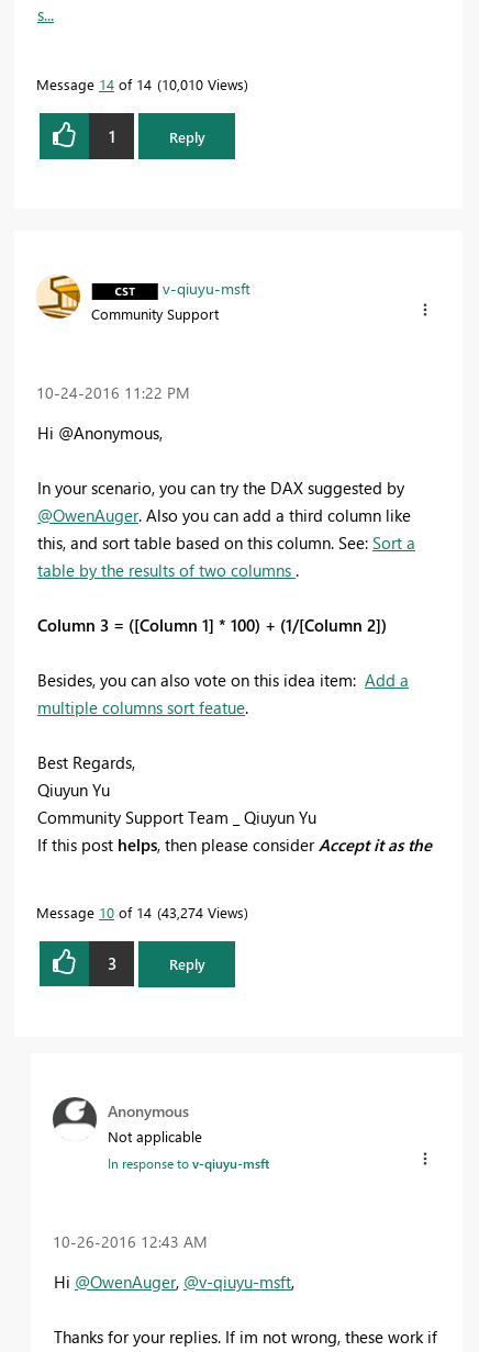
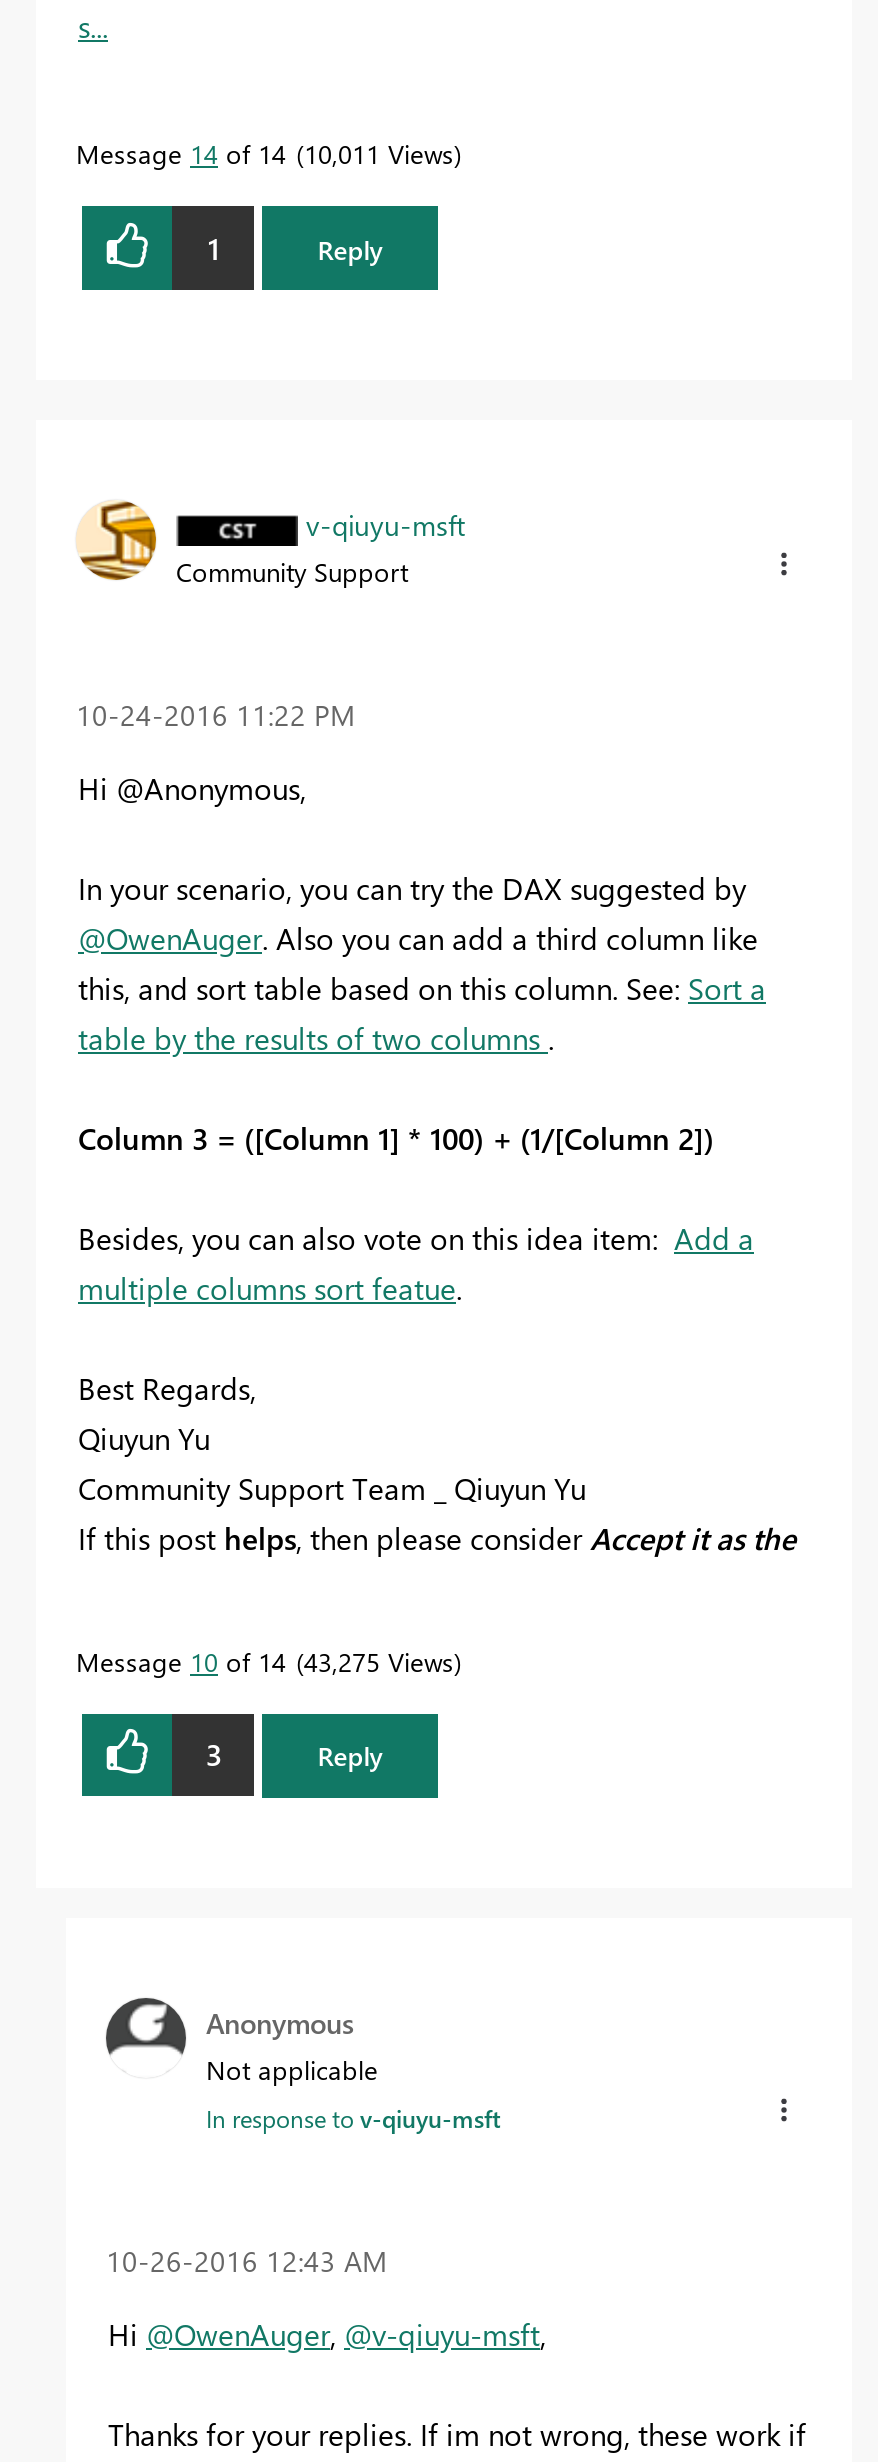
- Message 14 of 14 10,010 Views
+ Message 14 of 14 10,011 Views

- Message 10 of 14 43,274 Views
+ Message 10 of 14 43,275 Views
